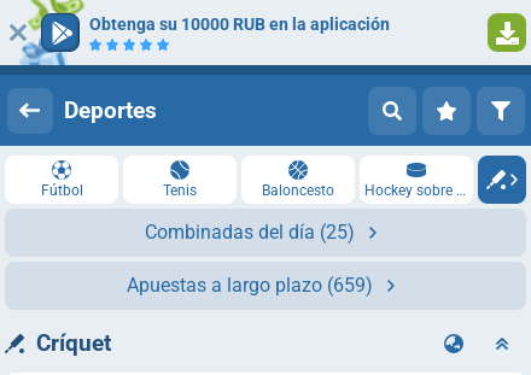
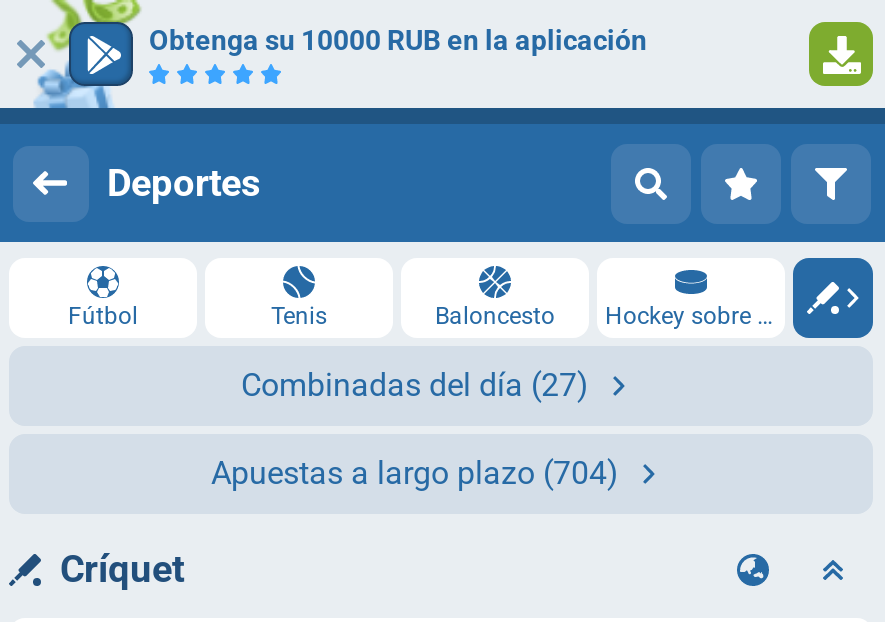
- Combinadas del día (25)
+ Combinadas del día (27)

- Apuestas a largo plazo (659)
+ Apuestas a largo plazo (704)
